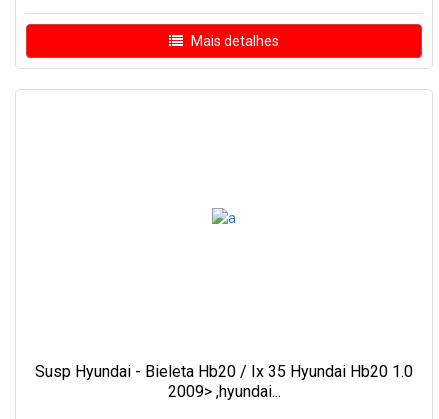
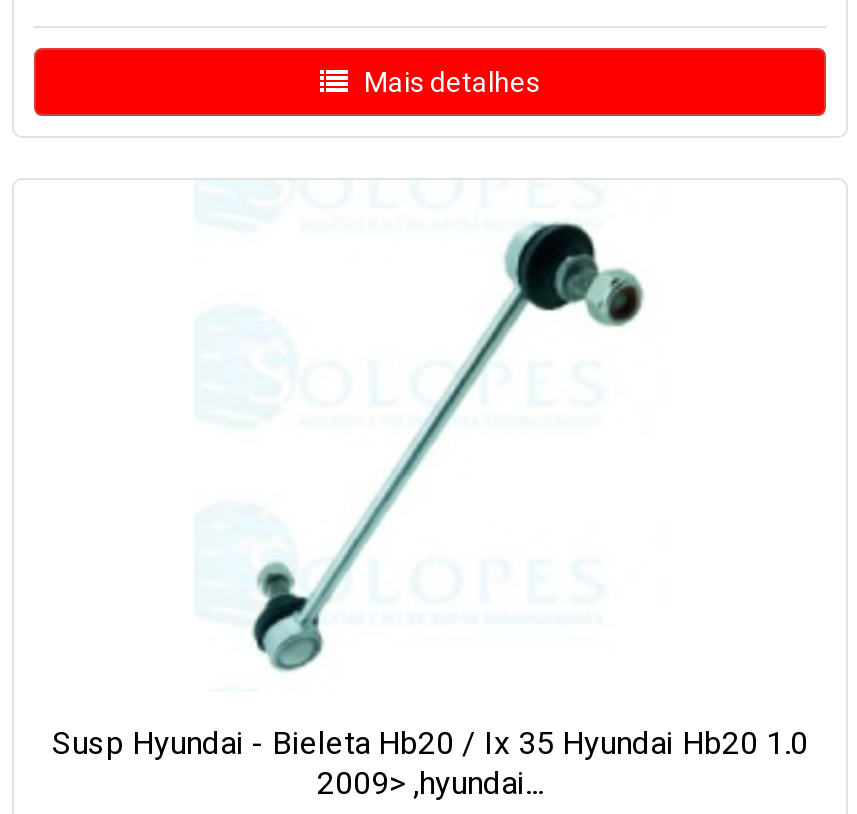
+ [image]
